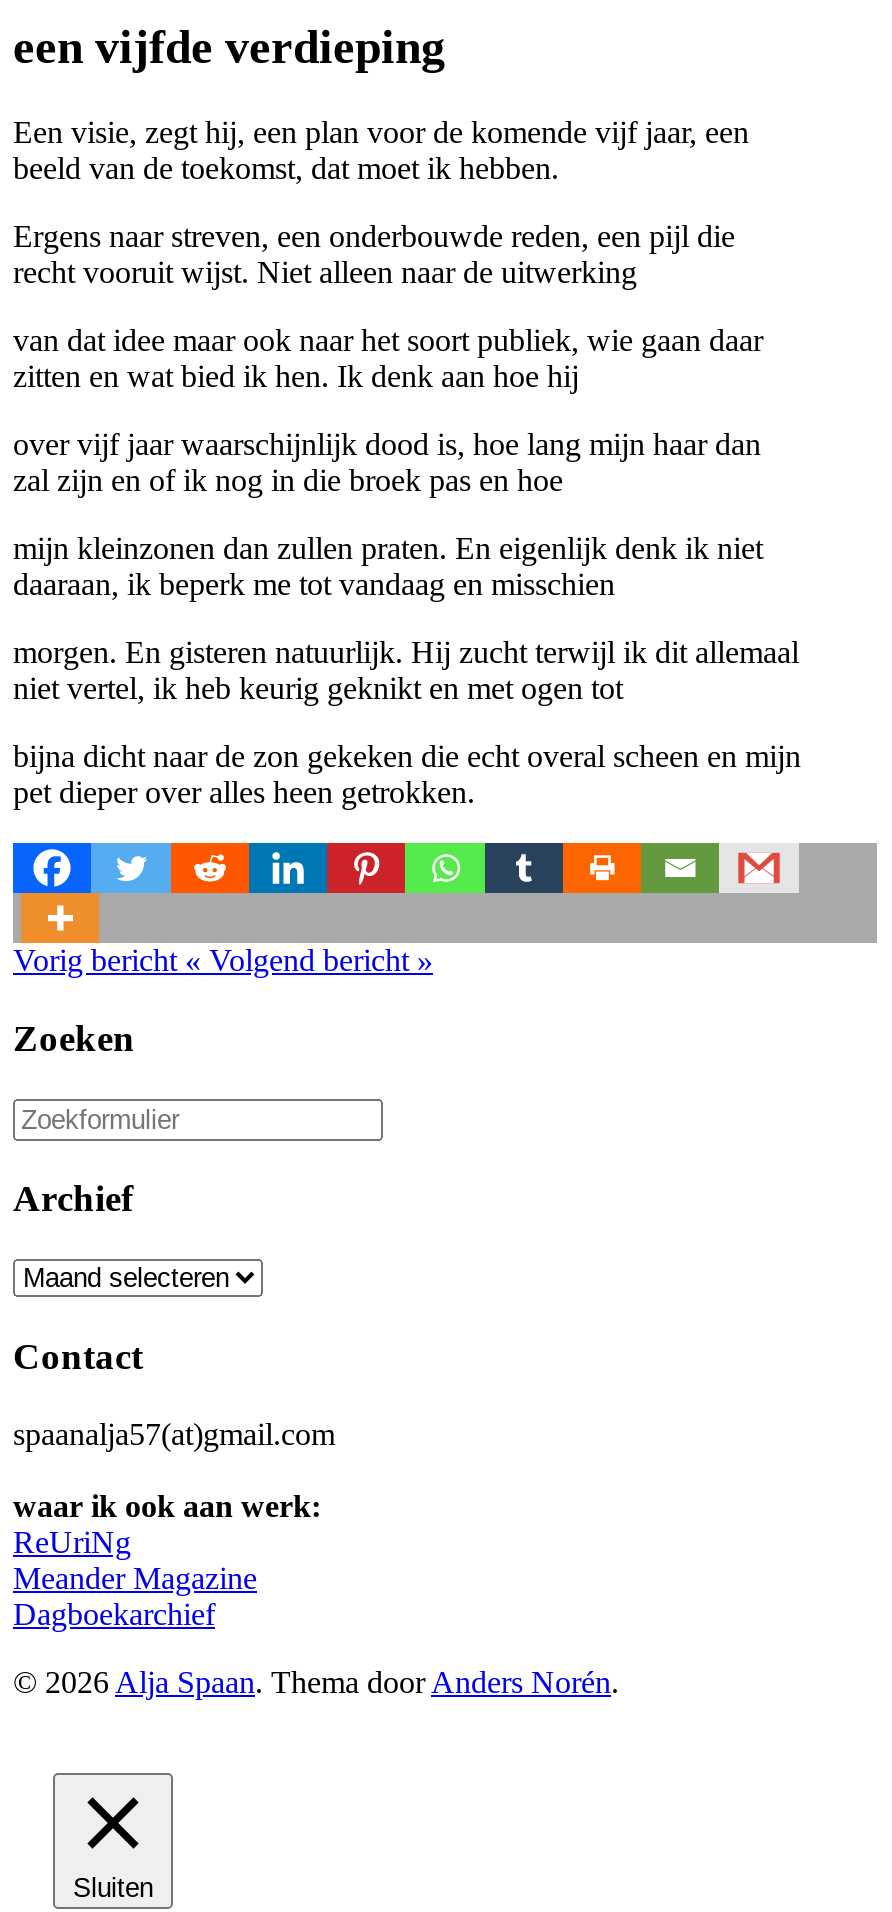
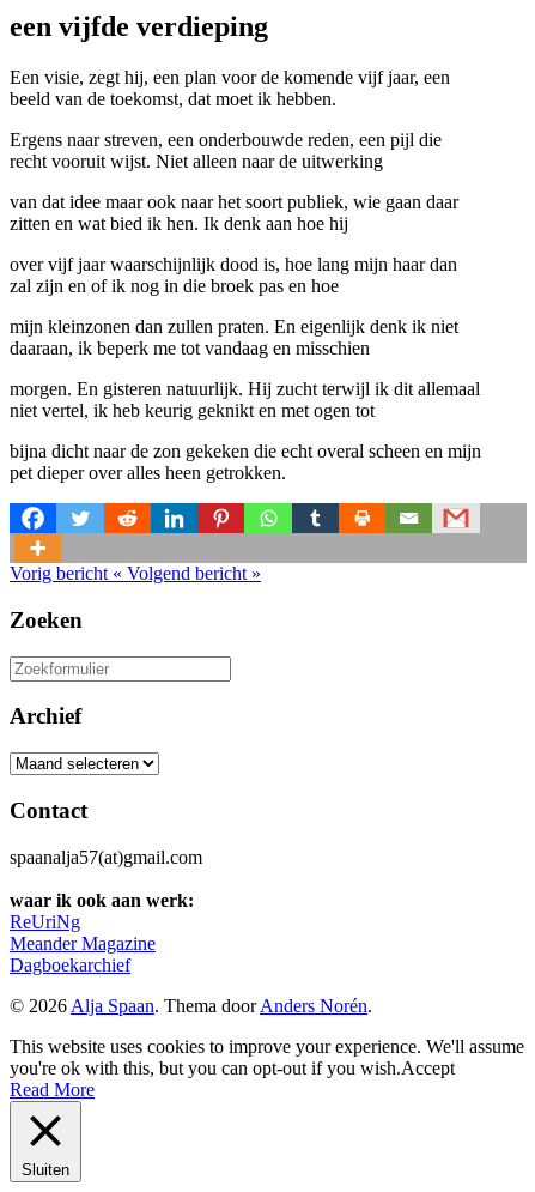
+ This website uses cookies to improve your experience. We'll assume
+ you're ok with this, but you can opt-out if you wish.Accept
+ Read More
